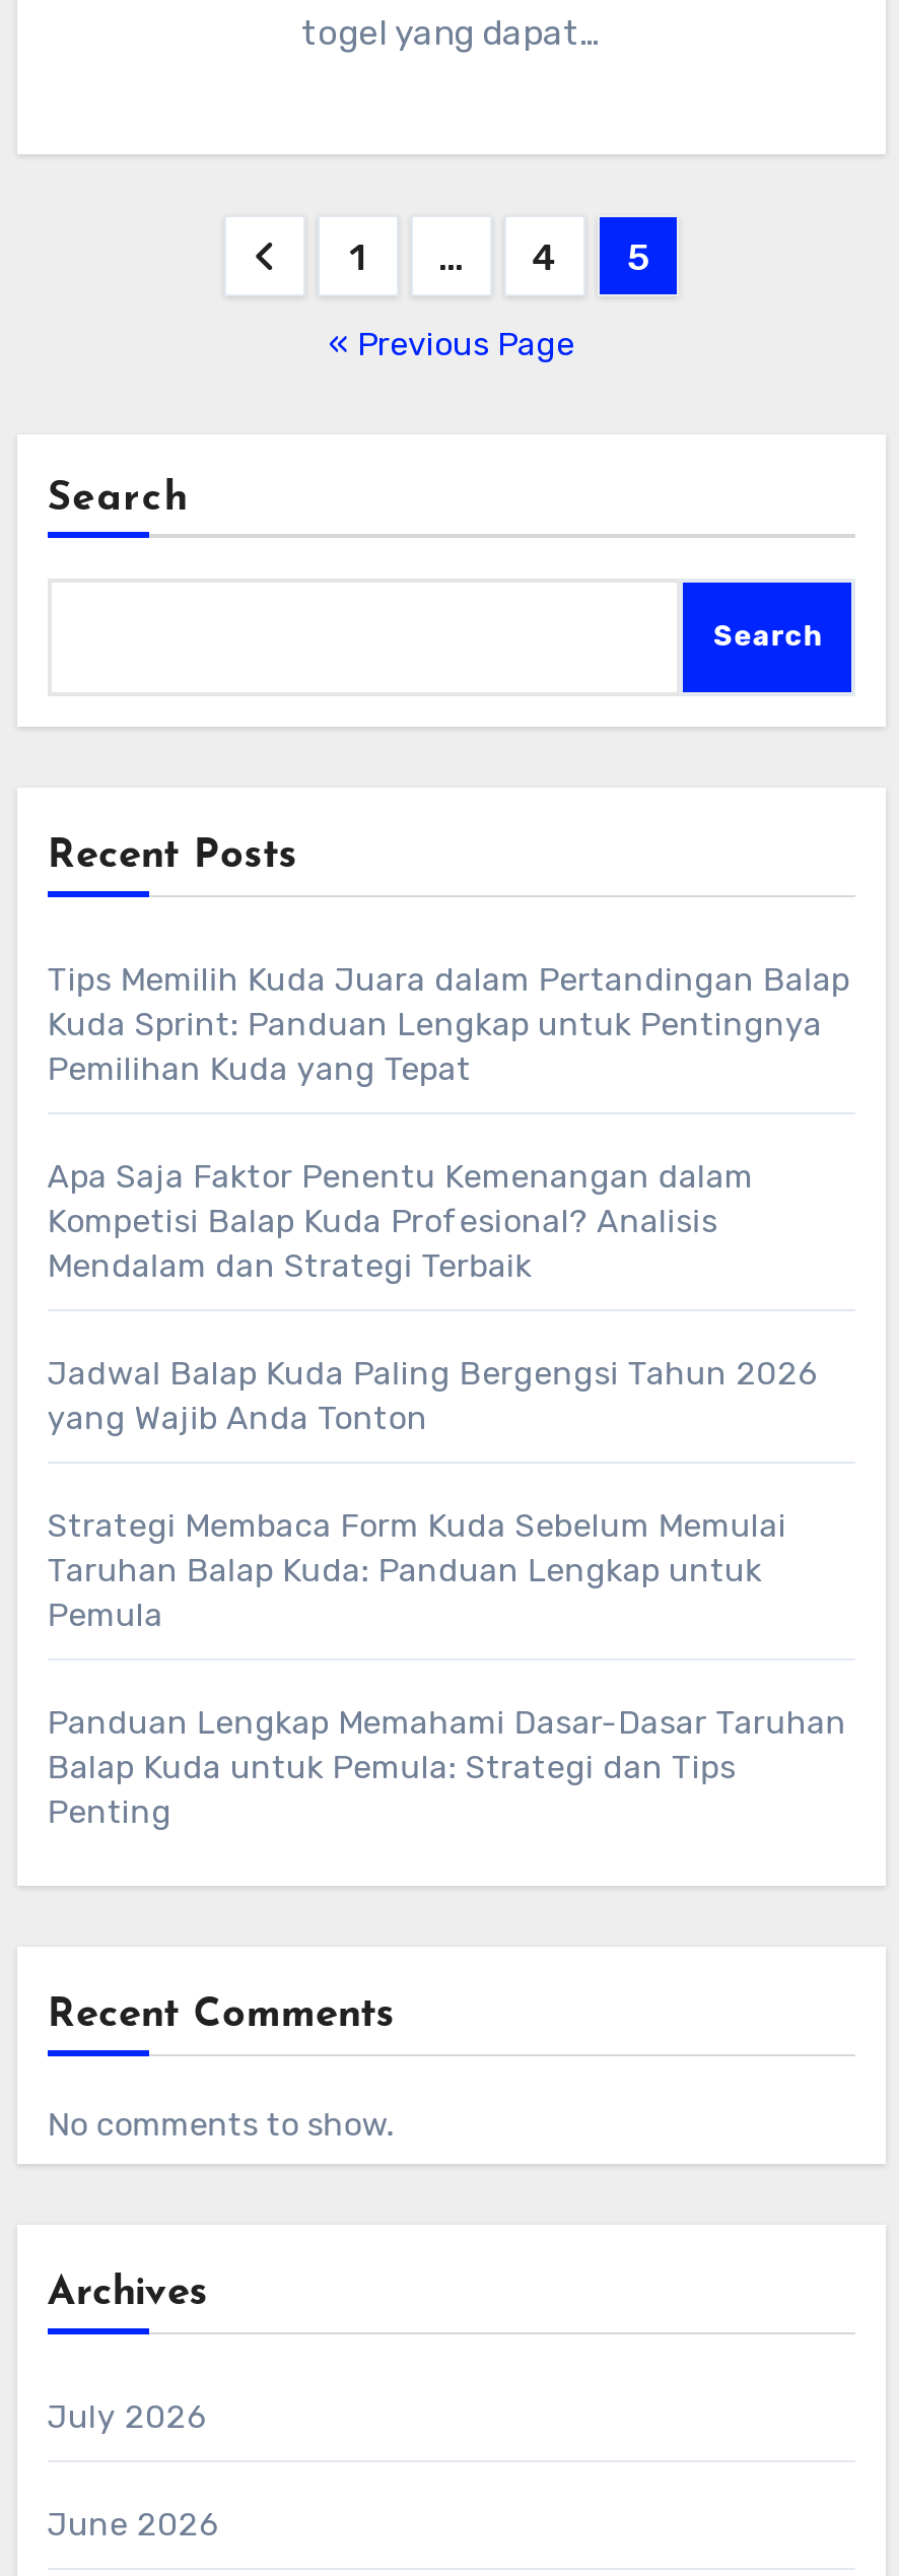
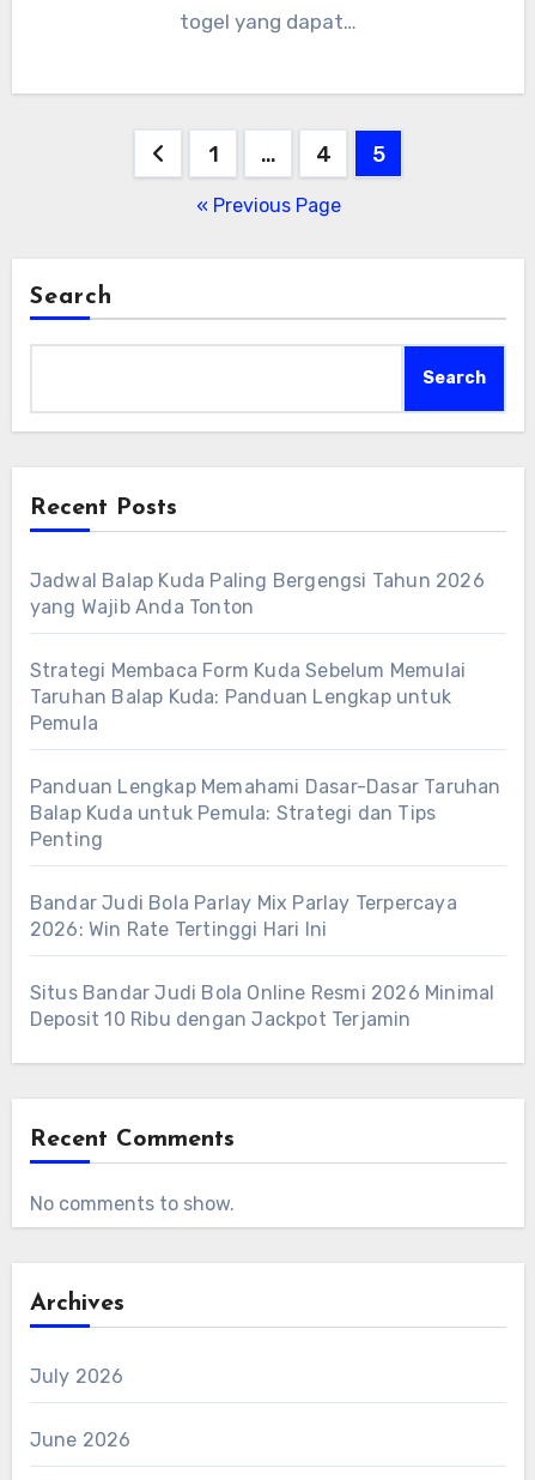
- Tips Memilih Kuda Juara dalam Pertandingan Balap
- Kuda Sprint: Panduan Lengkap untuk Pentingnya
- Pemilihan Kuda yang Tepat
- Apa Saja Faktor Penentu Kemenangan dalam
- Kompetisi Balap Kuda Profesional? Analisis
- Mendalam dan Strategi Terbaik

moved up: Jadwal Balap Kuda Paling Bergengsi Tahun 2026 | yang Wajib Anda Tonton | Strategi Membaca Form Kuda Sebelum Memulai | Taruhan Balap Kuda: Panduan Lengkap untuk | Pemula | Panduan Lengkap Memahami Dasar-Dasar Taruhan | Balap Kuda untuk Pemula: Strategi dan Tips | Penting

+ Bandar Judi Bola Parlay Mix Parlay Terpercaya
+ 2026: Win Rate Tertinggi Hari Ini
+ Situs Bandar Judi Bola Online Resmi 2026 Minimal
+ Deposit 10 Ribu dengan Jackpot Terjamin
